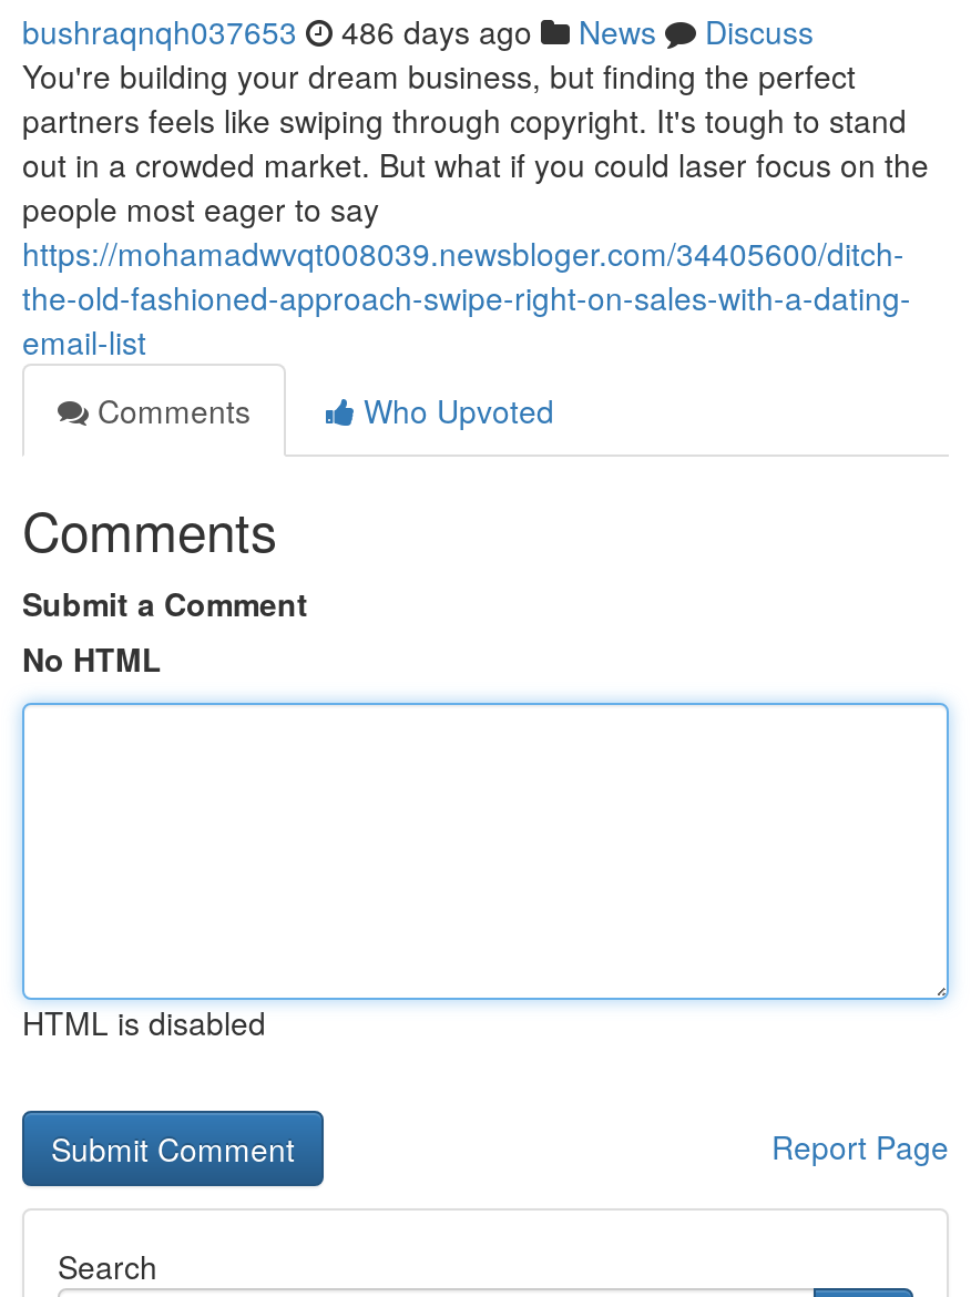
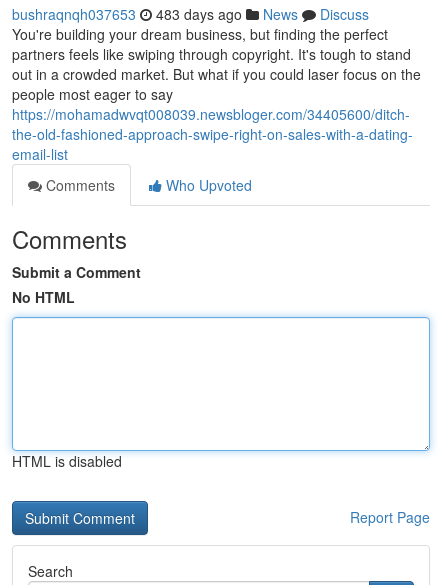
- bushraqnqh037653 486 days ago News Discuss
+ bushraqnqh037653 483 days ago News Discuss
